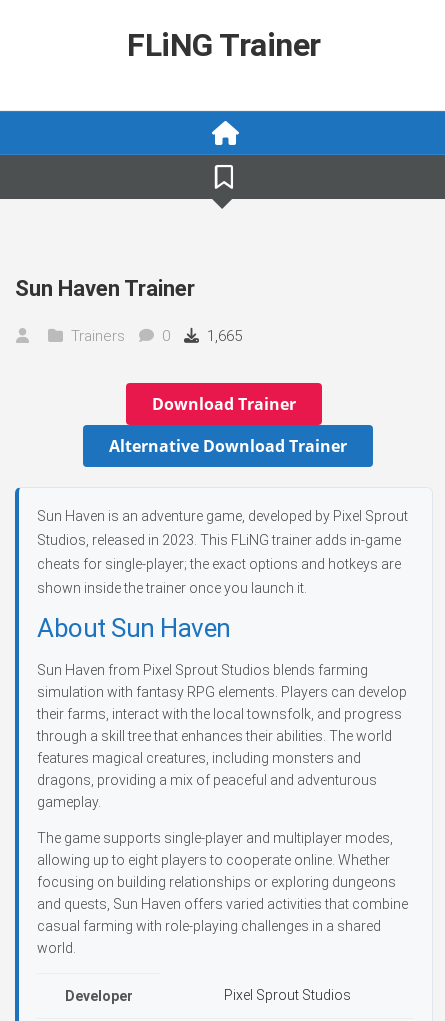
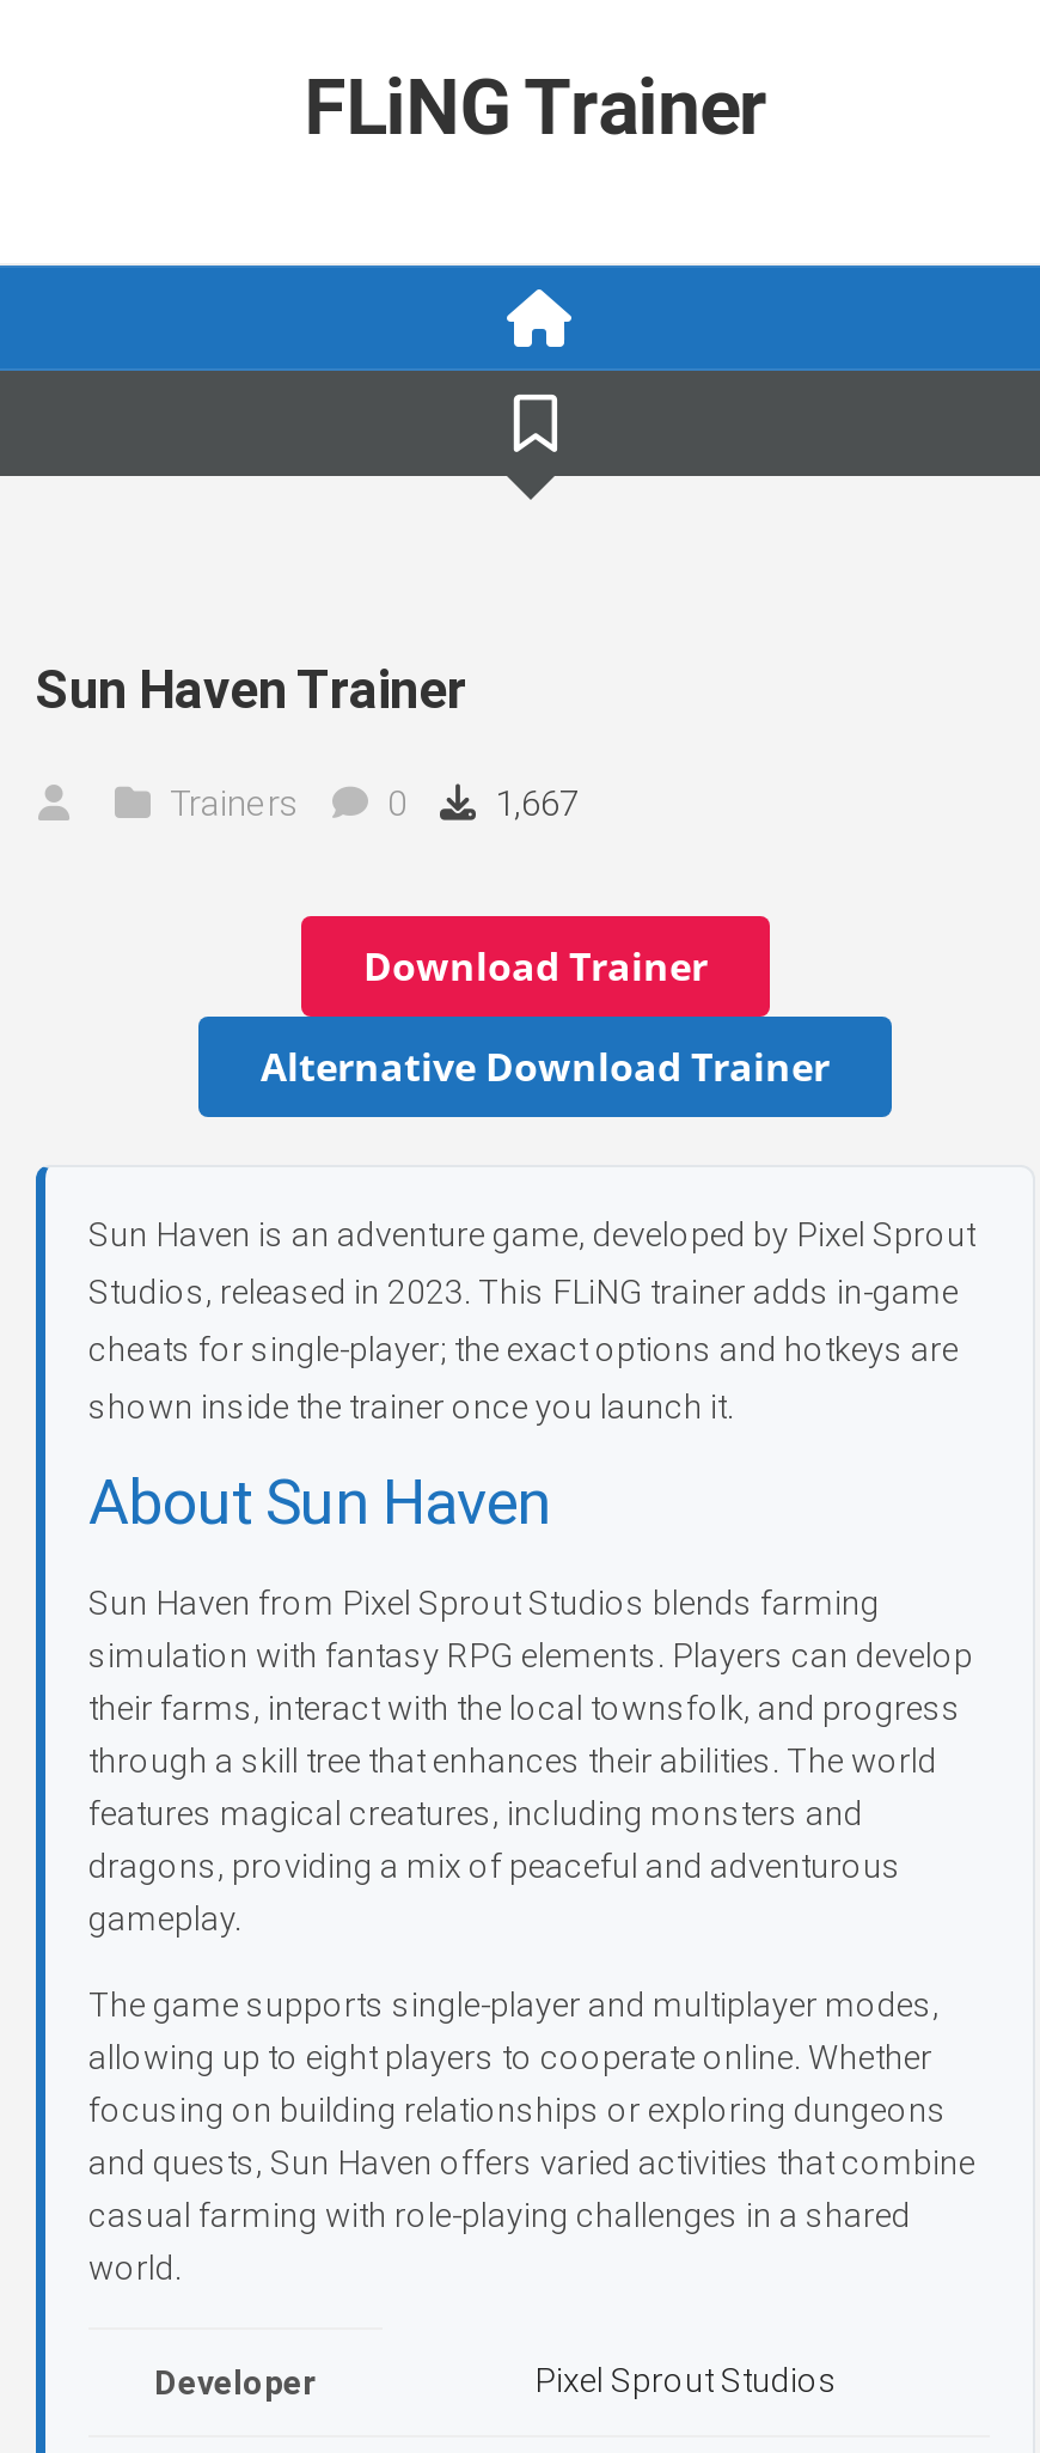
- 0 1,665
+ 0 1,667
